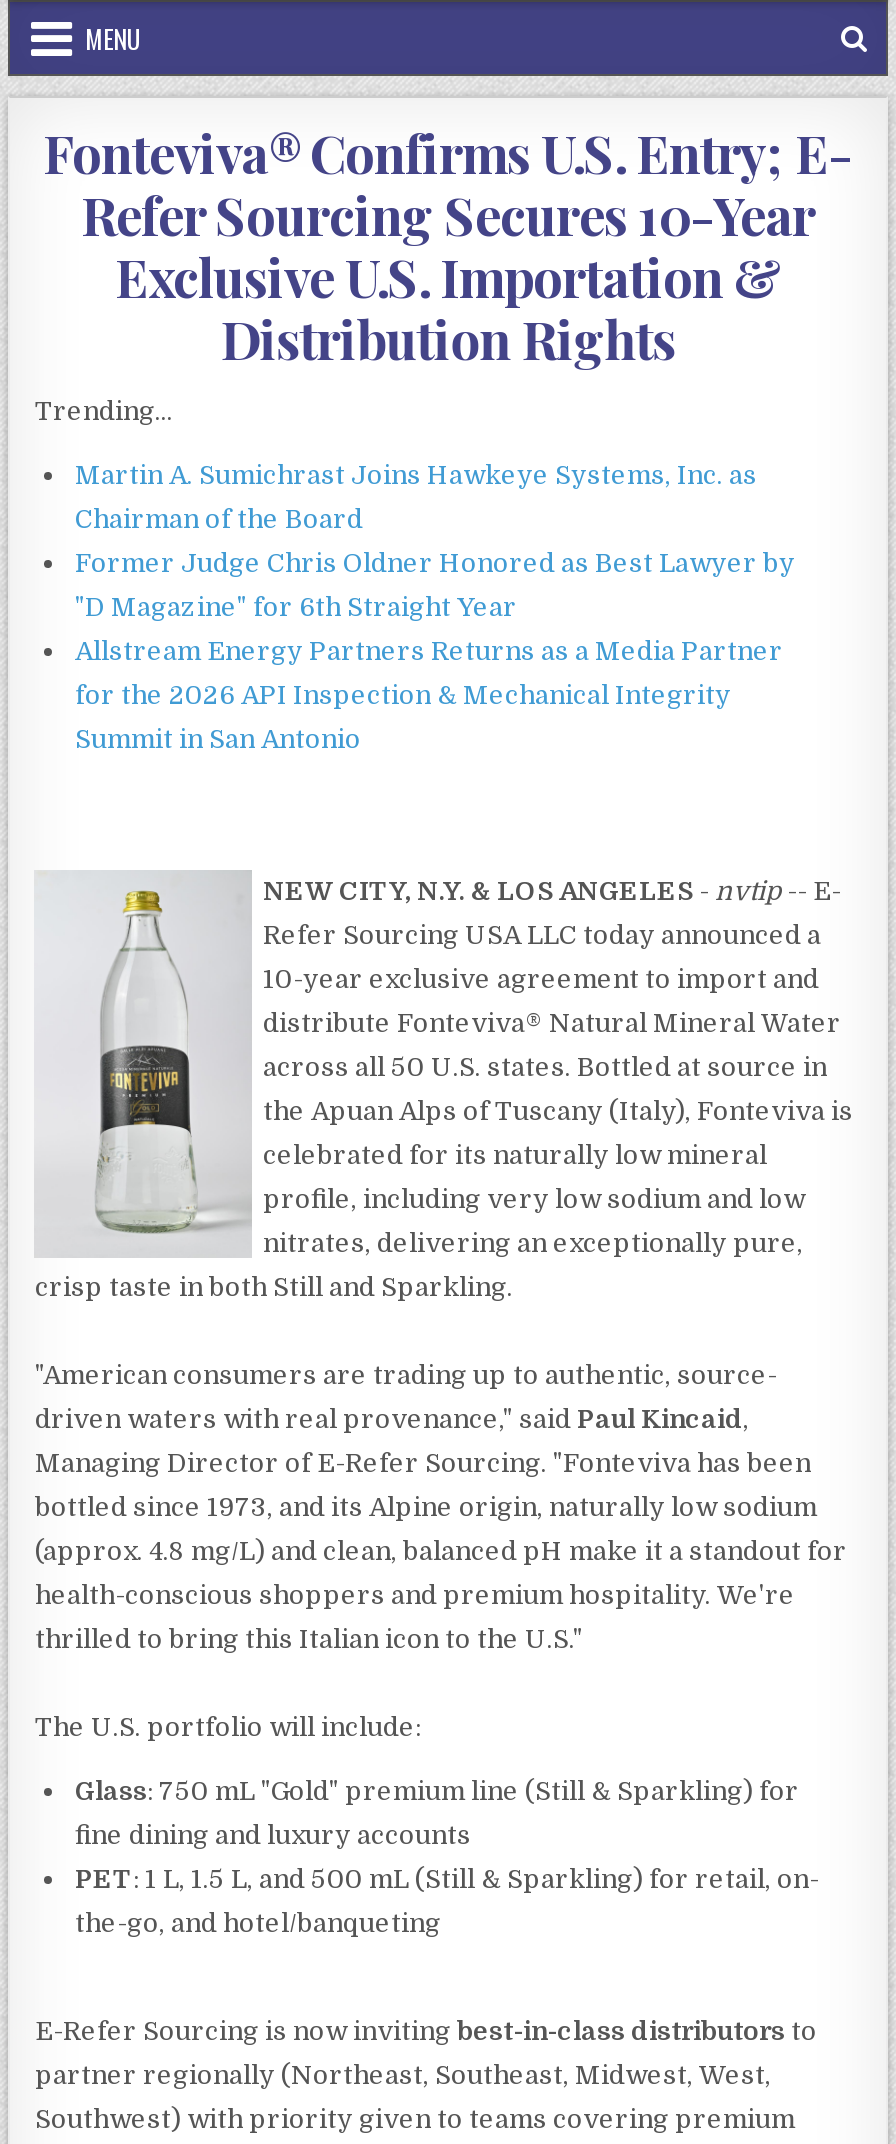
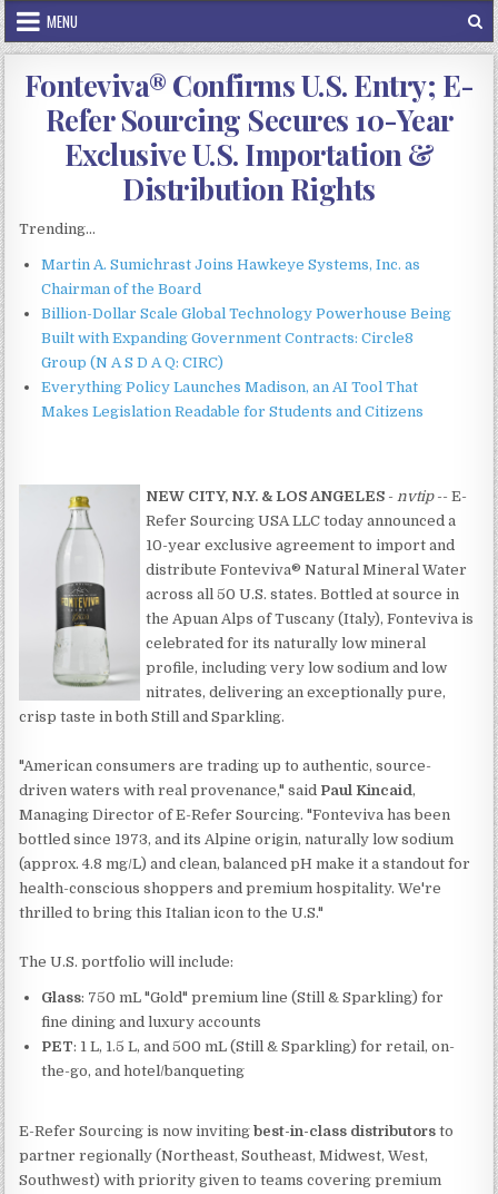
- Former Judge Chris Oldner Honored as Best Lawyer by
+ Billion-Dollar Scale Global Technology Powerhouse Being

- "D Magazine" for 6th Straight Year
+ Built with Expanding Government Contracts: Circle8

- Allstream Energy Partners Returns as a Media Partner
+ Group (N A S D A Q: CIRC)

- for the 2026 API Inspection & Mechanical Integrity
+ Everything Policy Launches Madison, an AI Tool That

- Summit in San Antonio
+ Makes Legislation Readable for Students and Citizens
